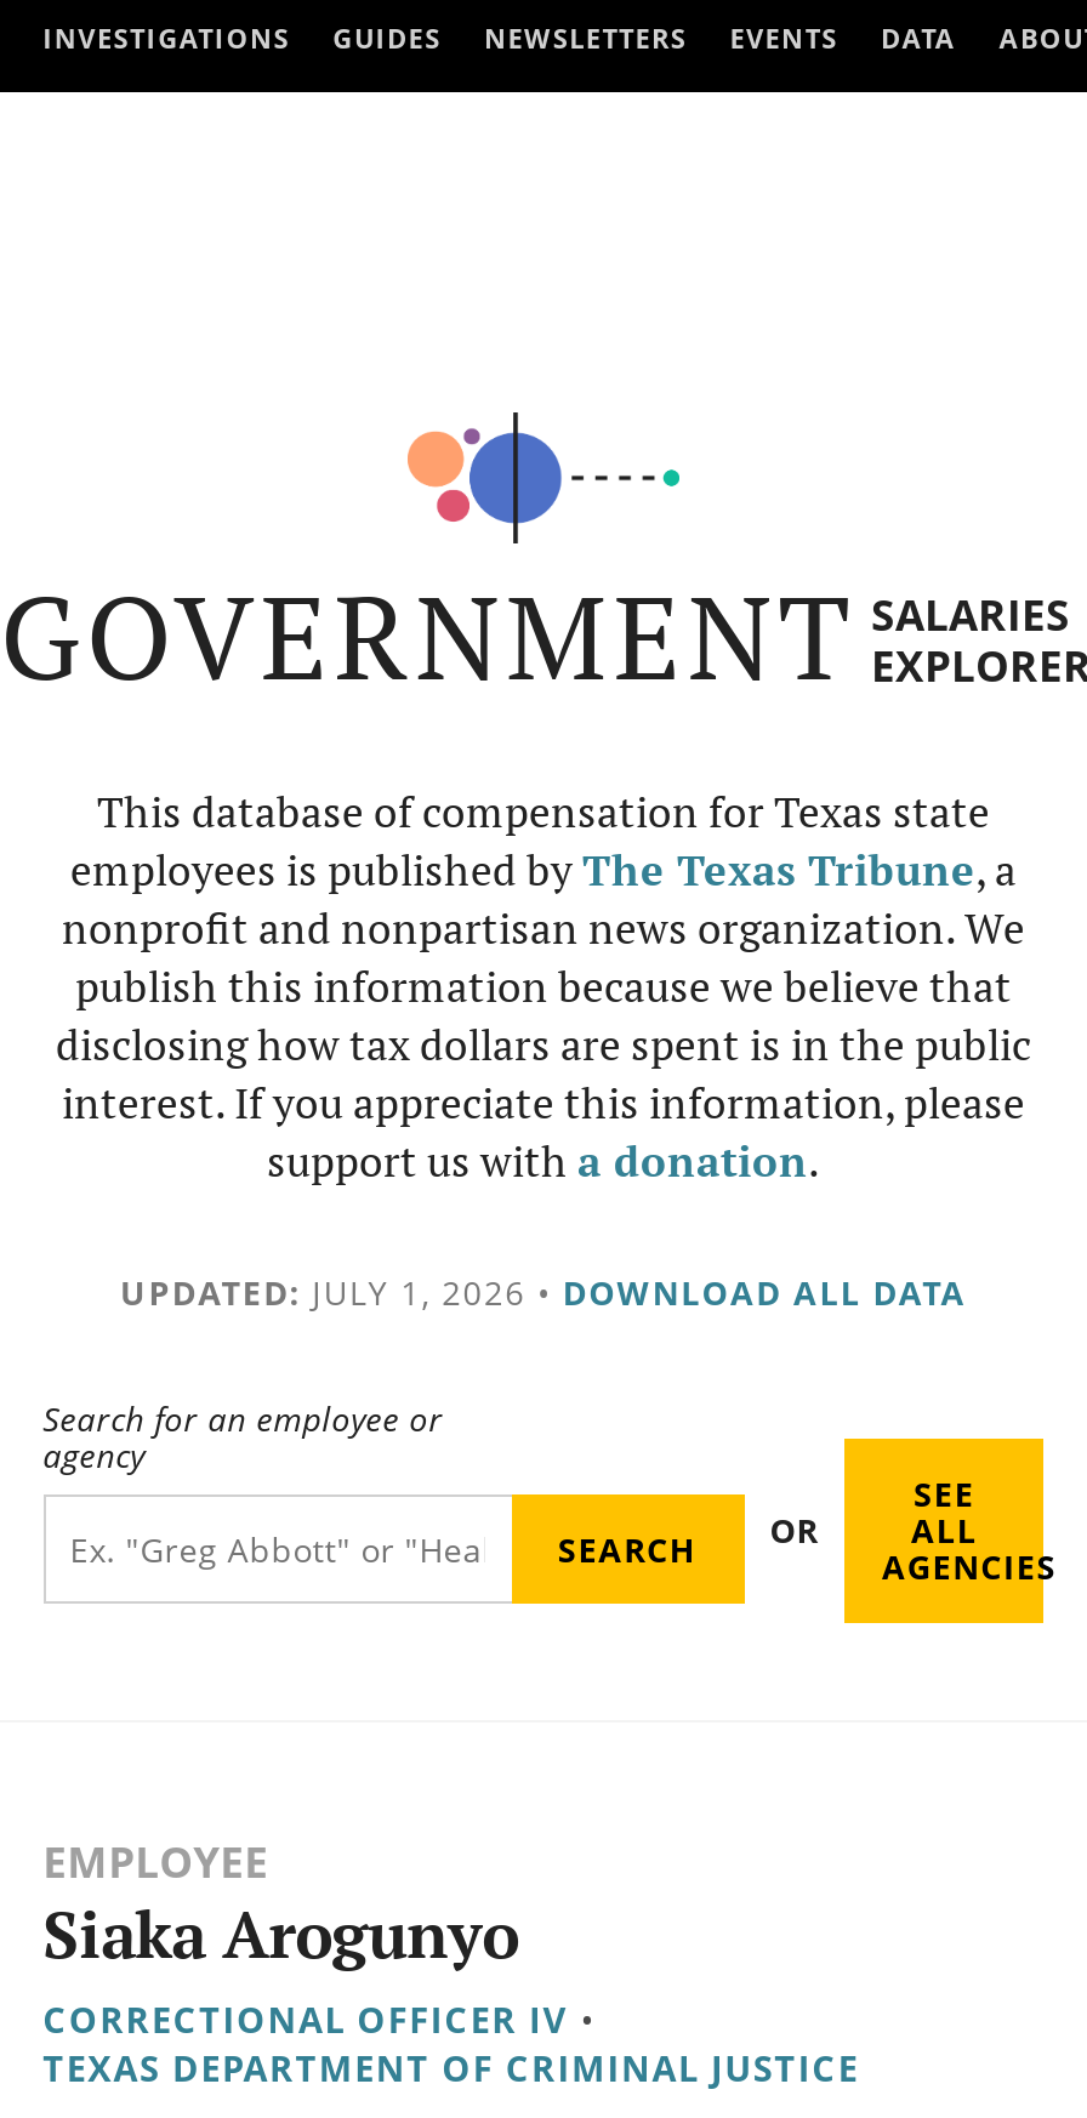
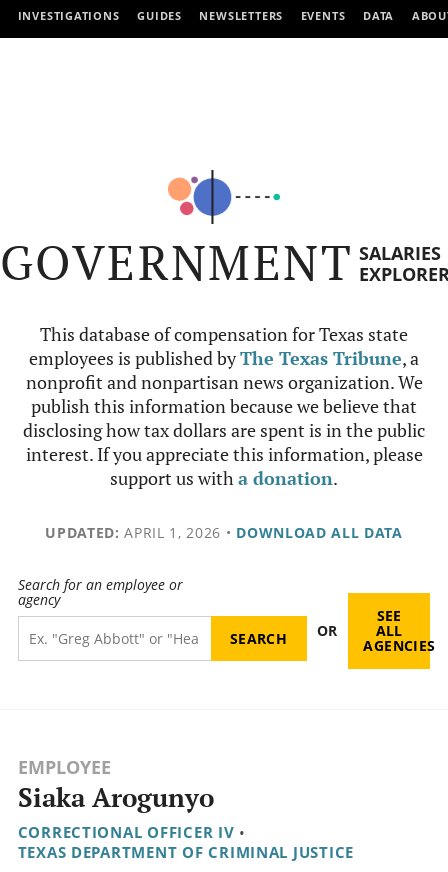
- UPDATED: JULY 1, 2026 • DOWNLOAD ALL DATA
+ UPDATED: APRIL 1, 2026 • DOWNLOAD ALL DATA
